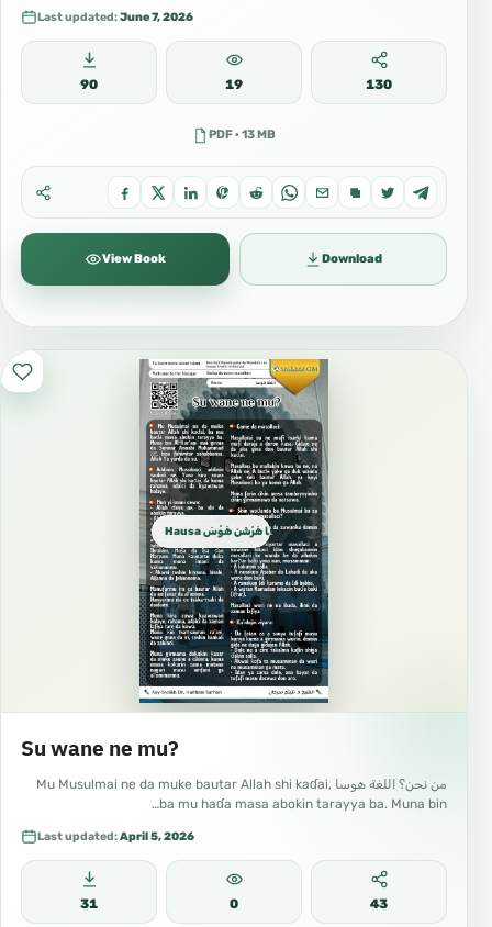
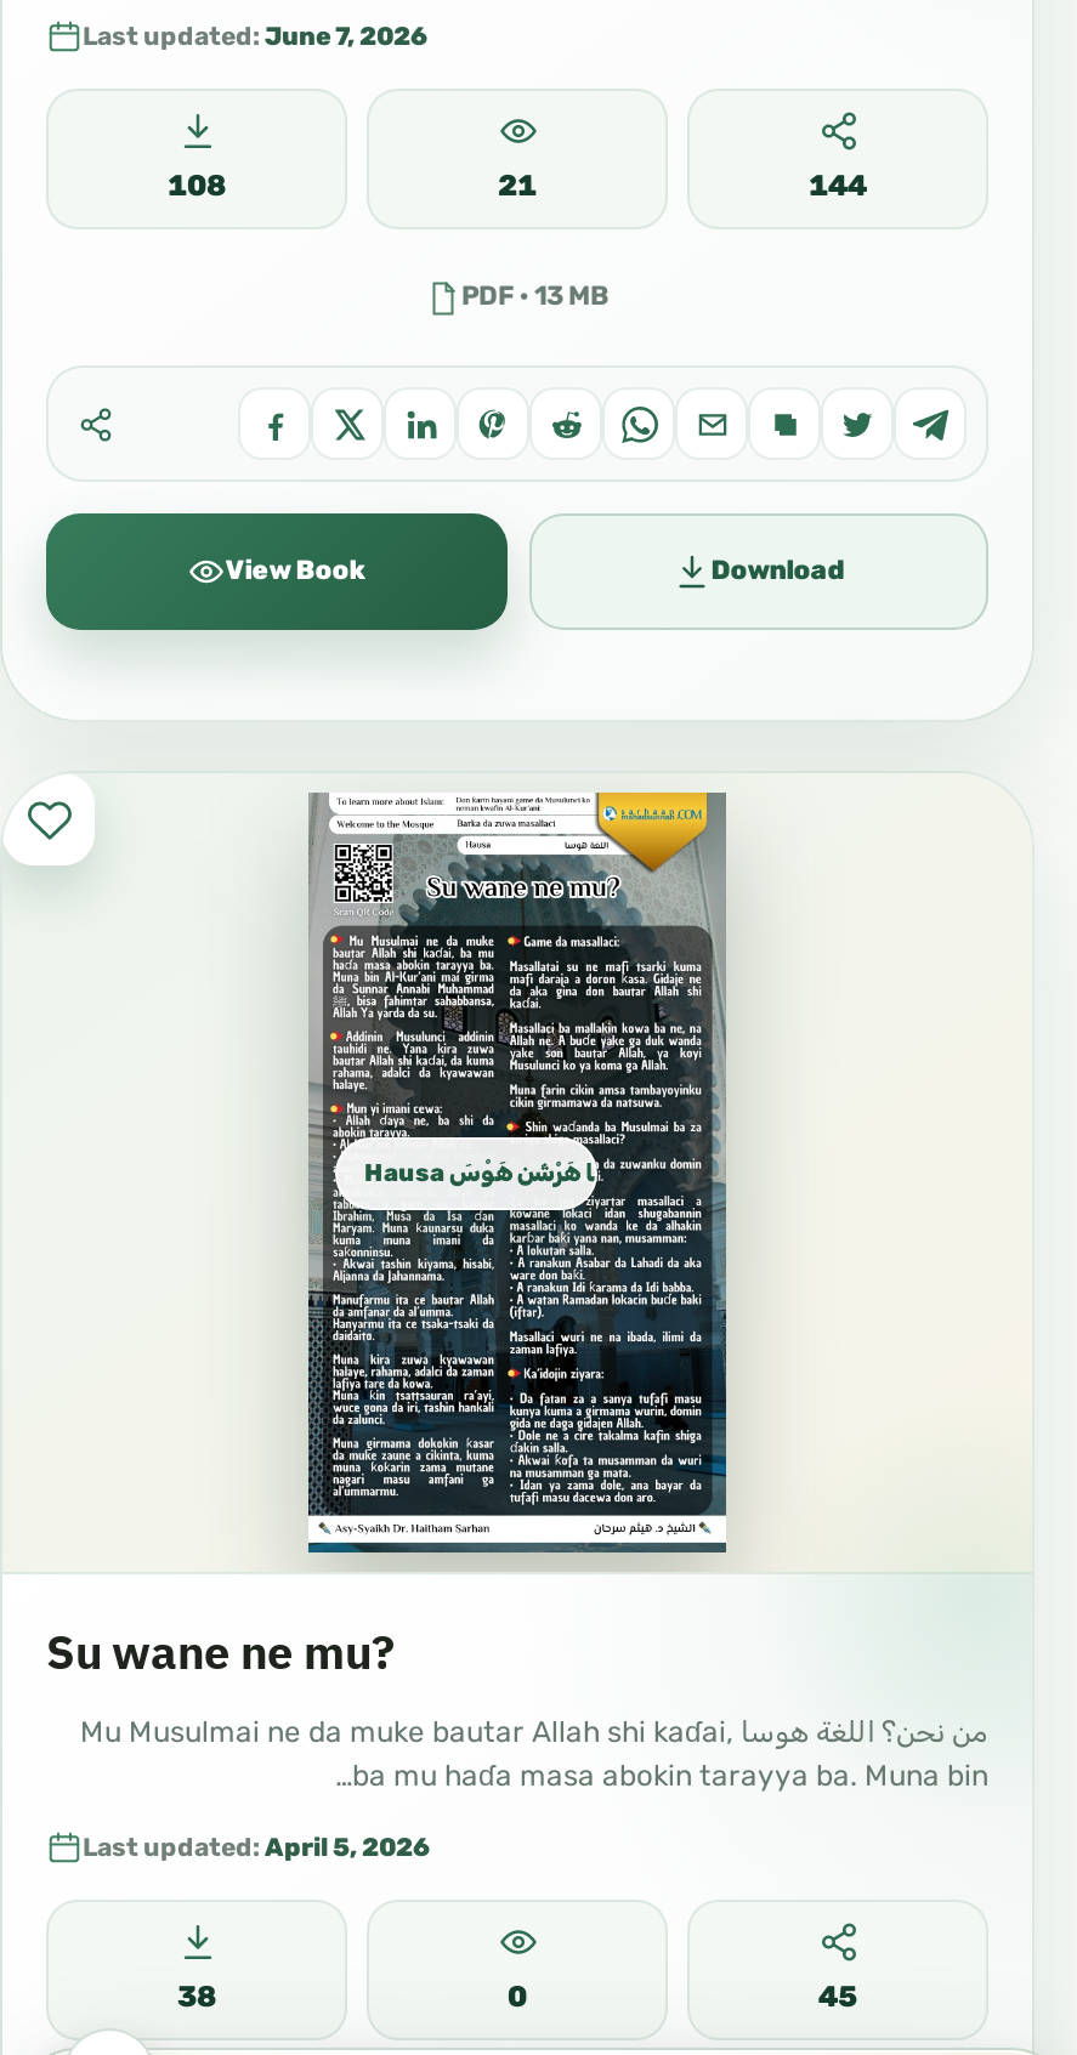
- 90
+ 108

- 19
+ 21

- 130
+ 144

- 31
+ 38

- 43
+ 45
